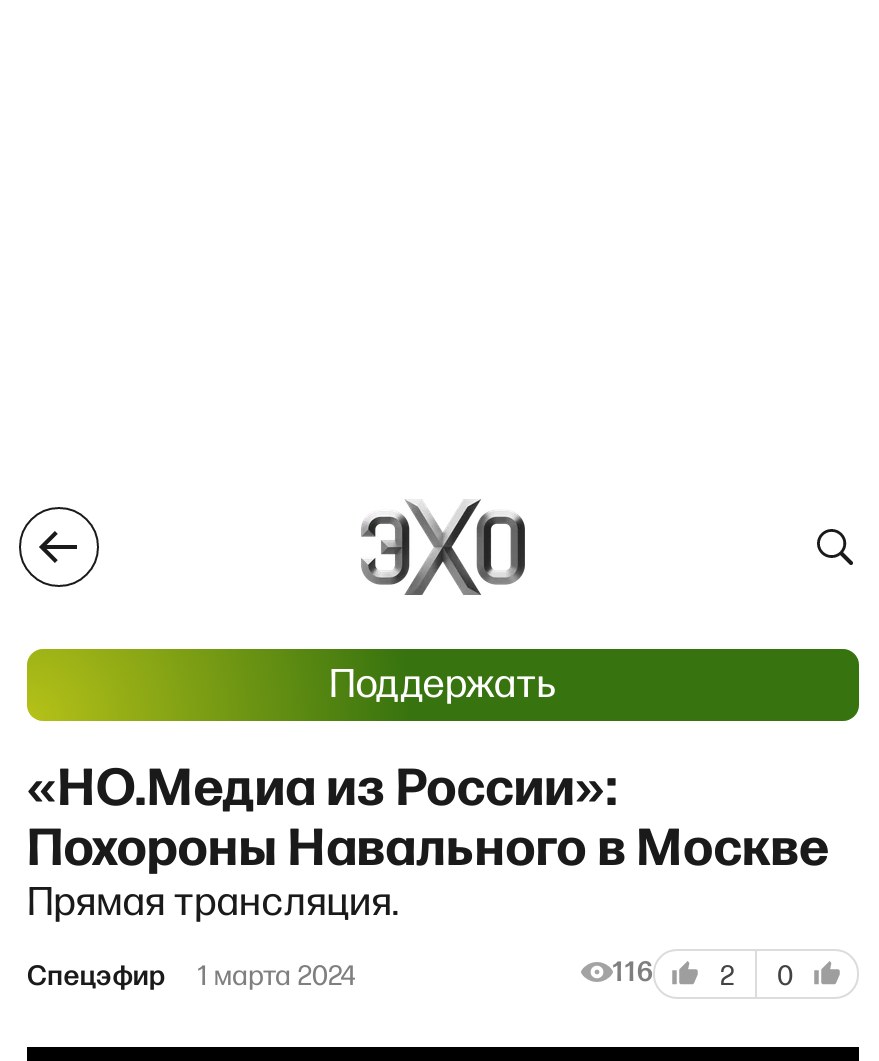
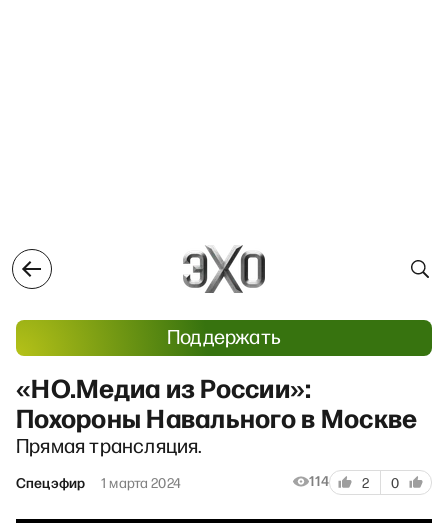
- 116 2 0
+ 114 2 0
